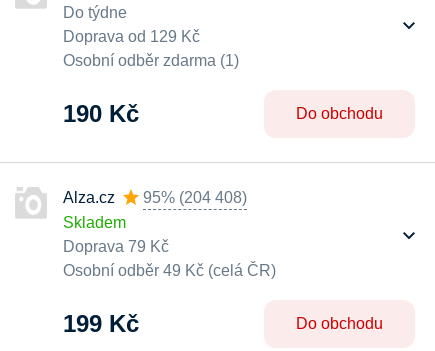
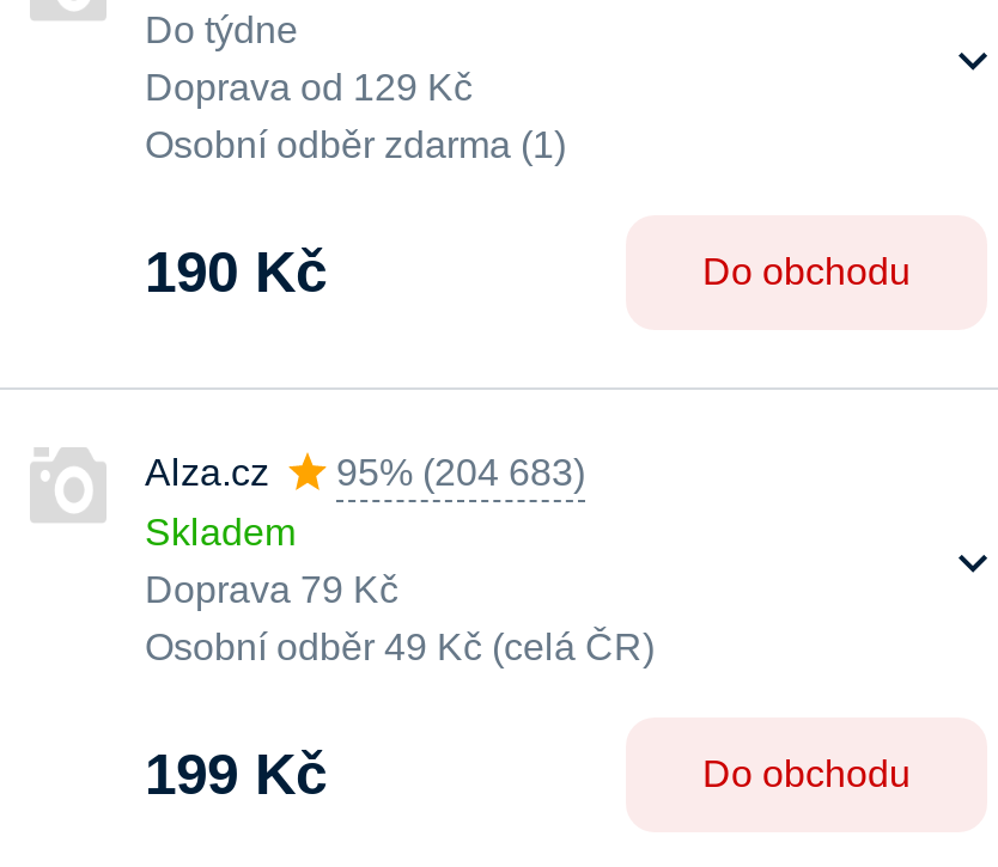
- Alza.cz 95% (204 408)
+ Alza.cz 95% (204 683)
